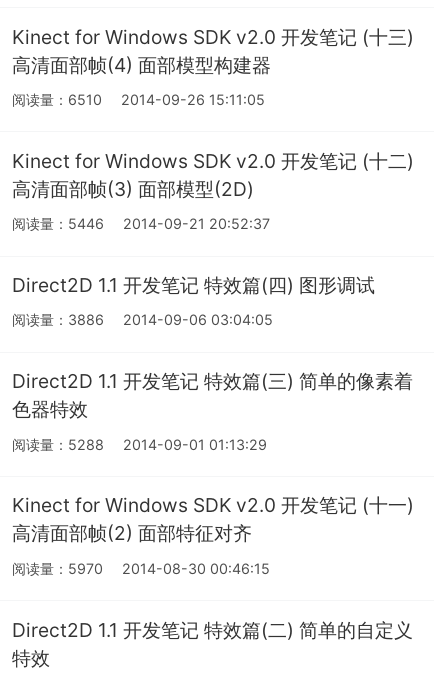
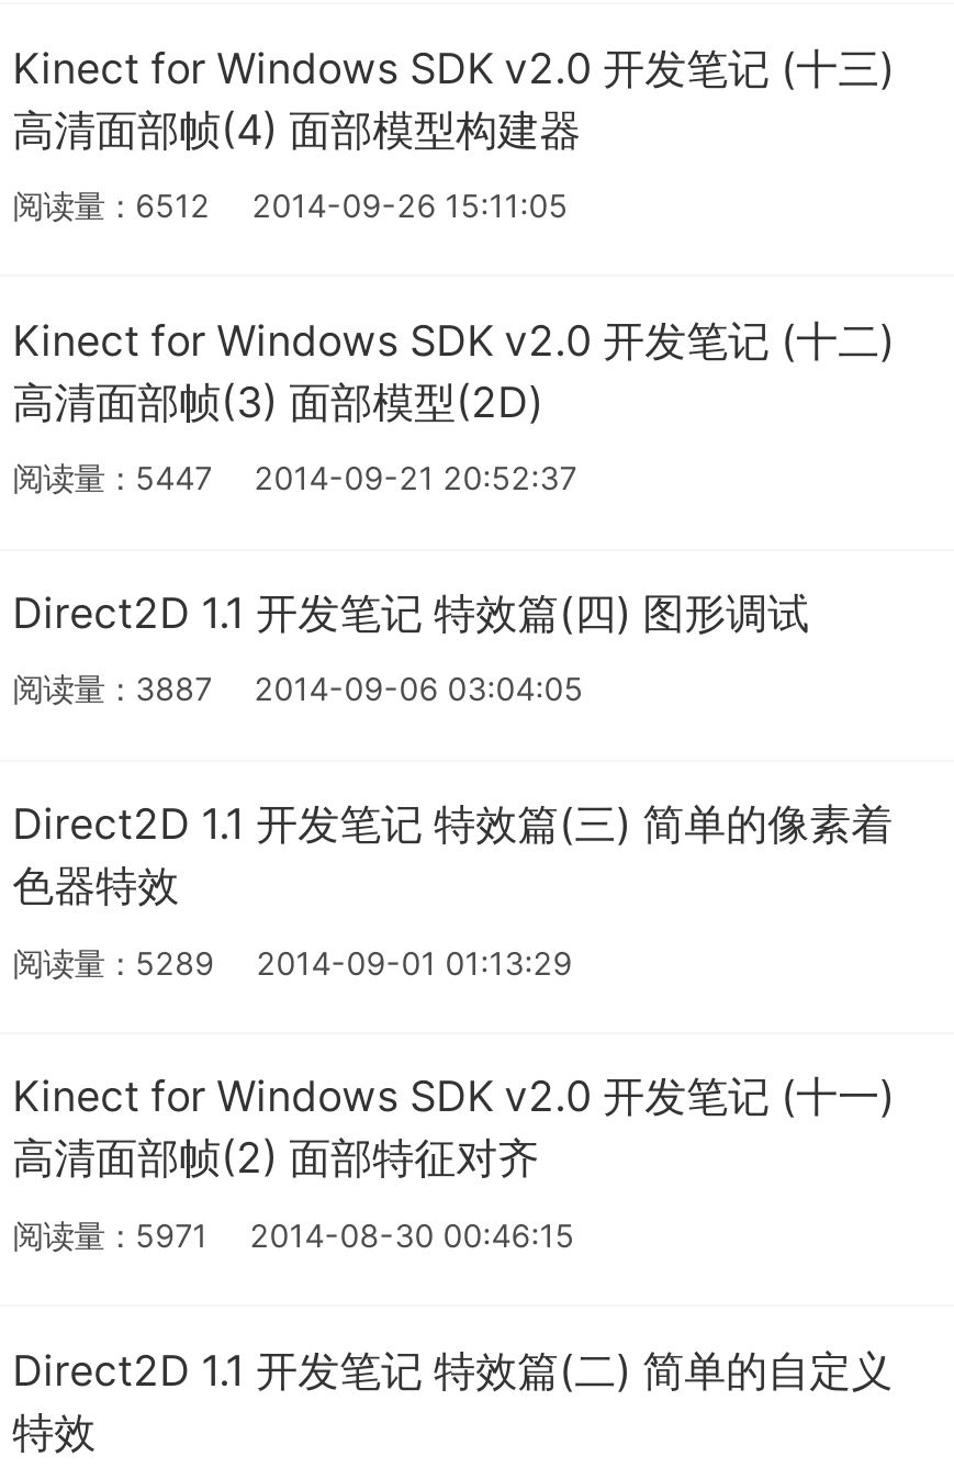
- 阅读量：6510 2014-09-26 15:11:05
+ 阅读量：6512 2014-09-26 15:11:05

- 阅读量：5446 2014-09-21 20:52:37
+ 阅读量：5447 2014-09-21 20:52:37

- 阅读量：3886 2014-09-06 03:04:05
+ 阅读量：3887 2014-09-06 03:04:05

- 阅读量：5288 2014-09-01 01:13:29
+ 阅读量：5289 2014-09-01 01:13:29

- 阅读量：5970 2014-08-30 00:46:15
+ 阅读量：5971 2014-08-30 00:46:15
